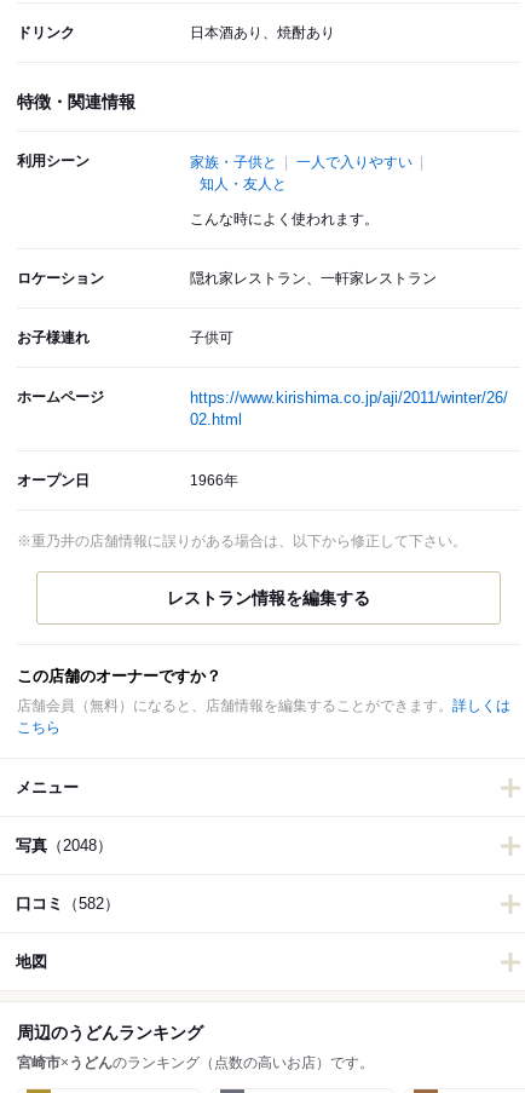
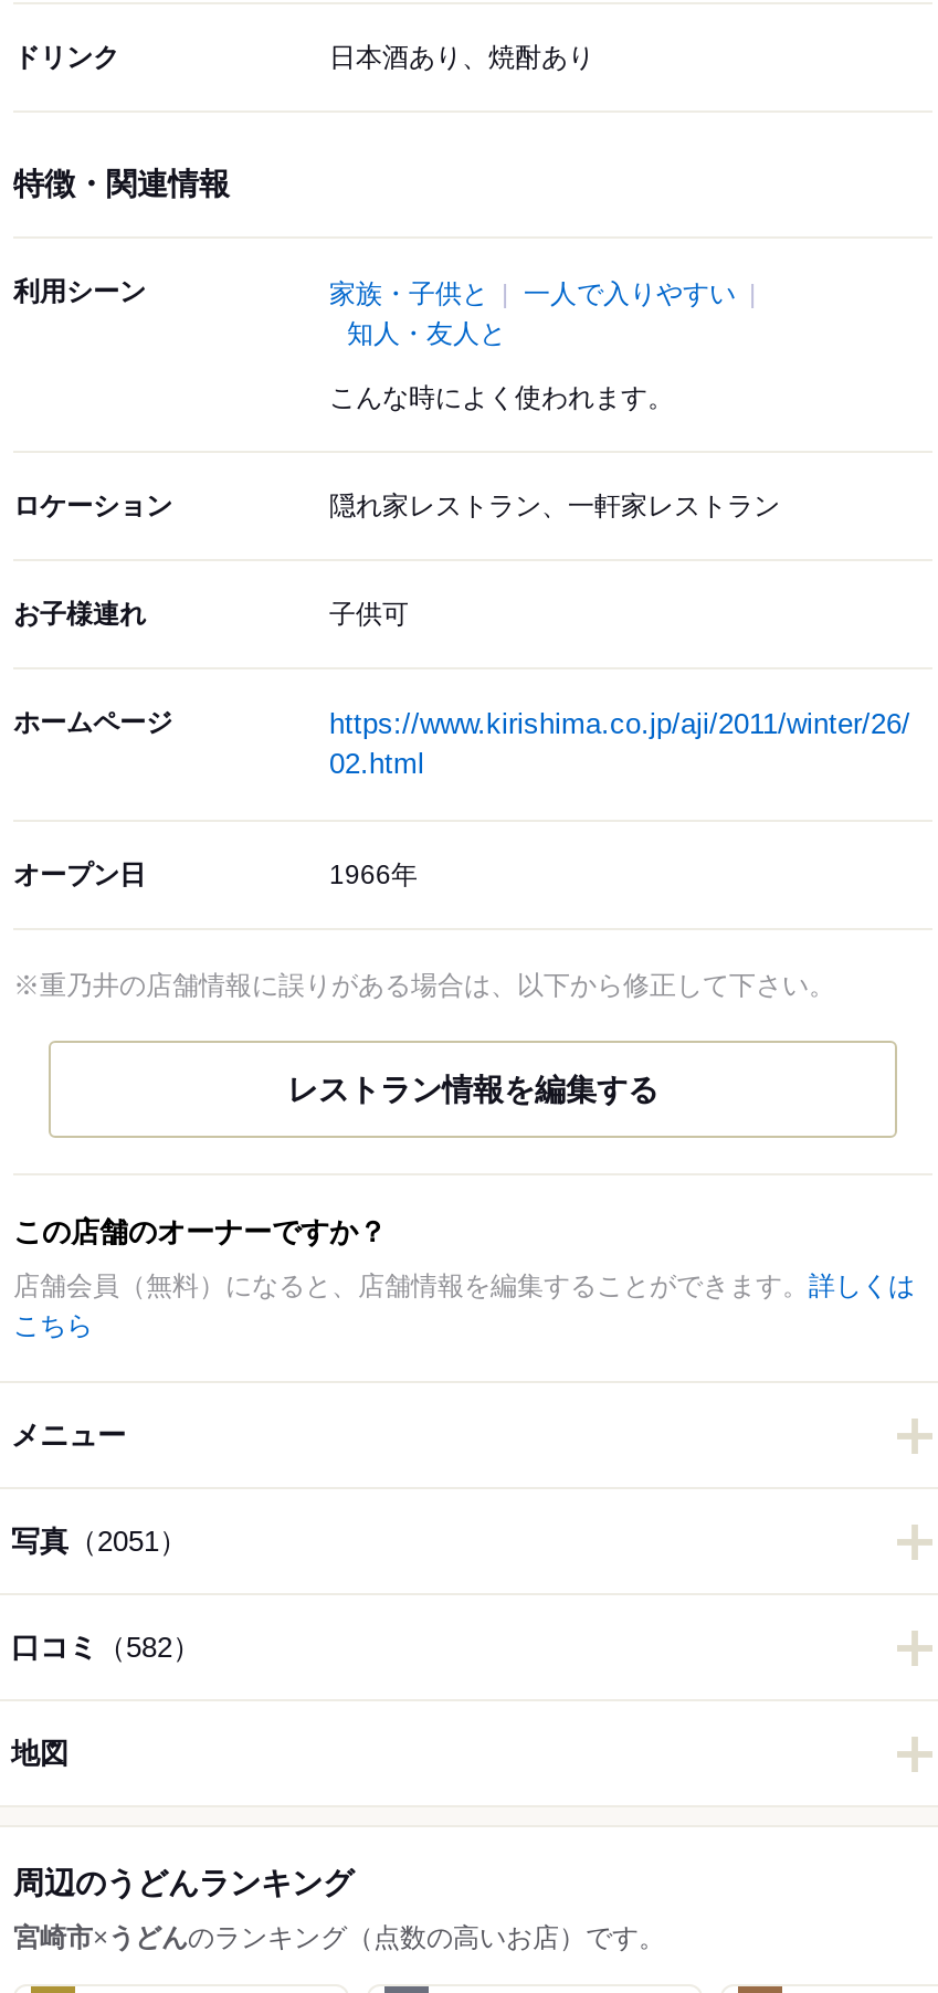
- 写真（2048）
+ 写真（2051）
